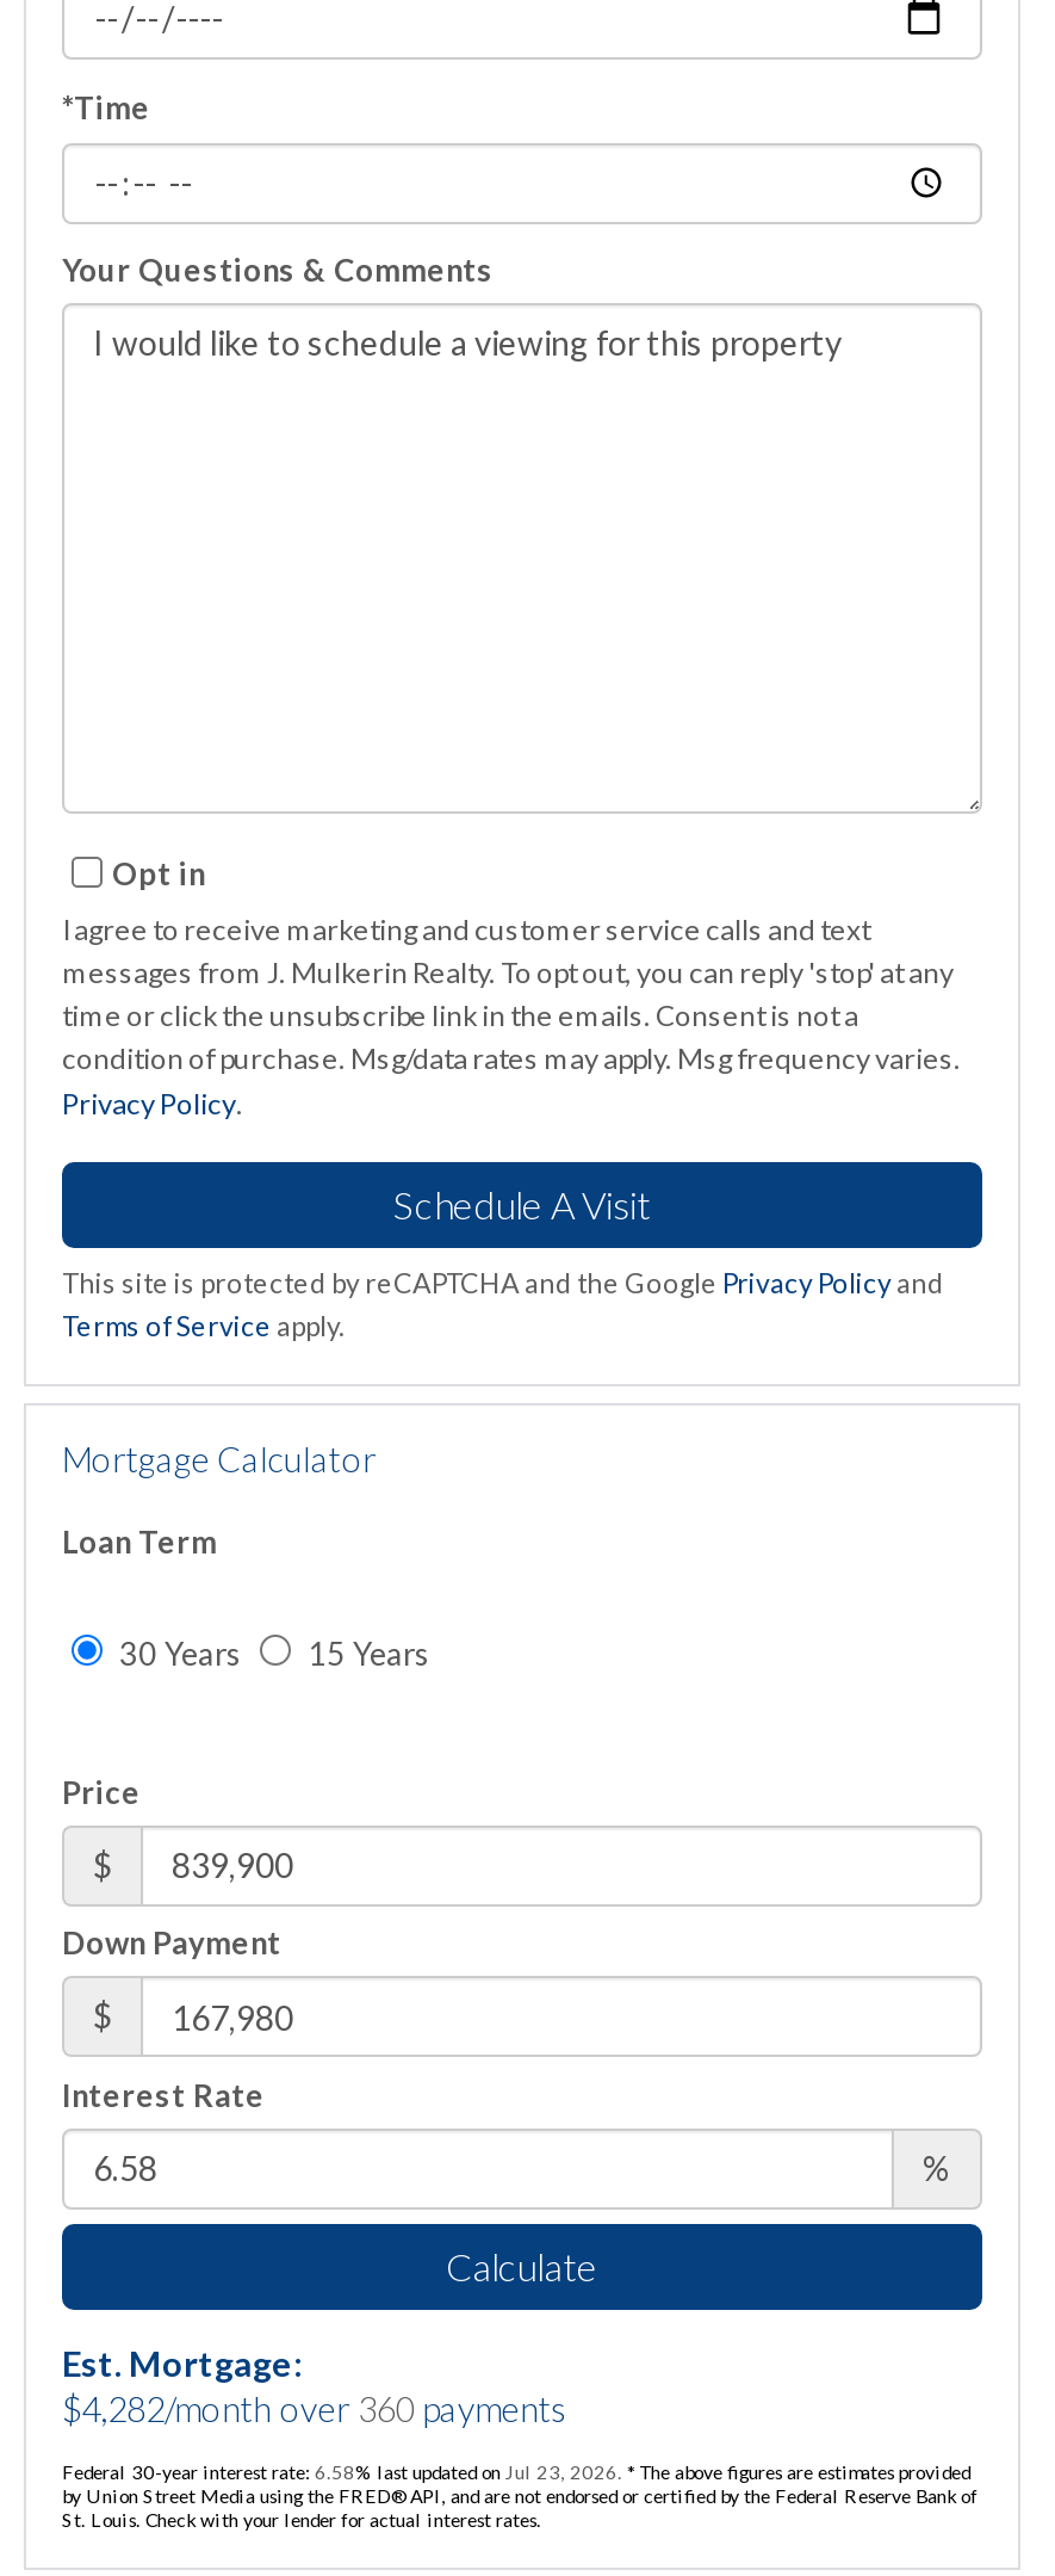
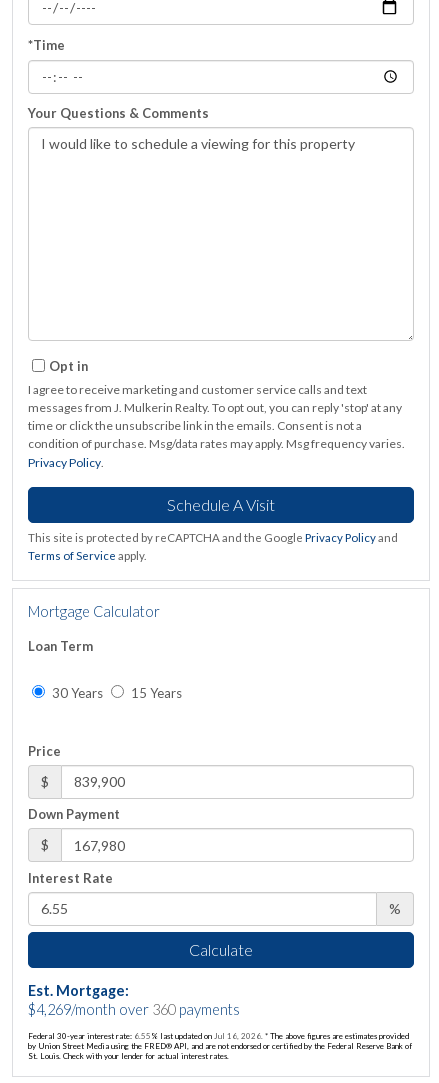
- $4,282/month over 360 payments
+ $4,269/month over 360 payments

- Federal 30-year interest rate: 6.58% last updated on Jul 23, 2026. * The above figures are estimates provided
+ Federal 30-year interest rate: 6.55% last updated on Jul 16, 2026. * The above figures are estimates provided
